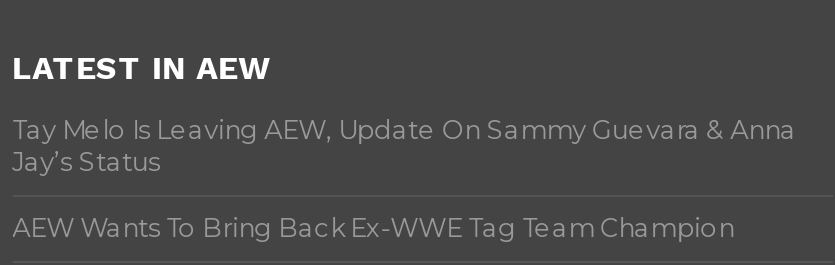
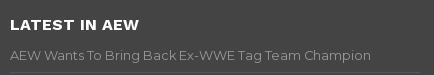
- Tay Melo Is Leaving AEW, Update On Sammy Guevara & Anna
- Jay’s Status
